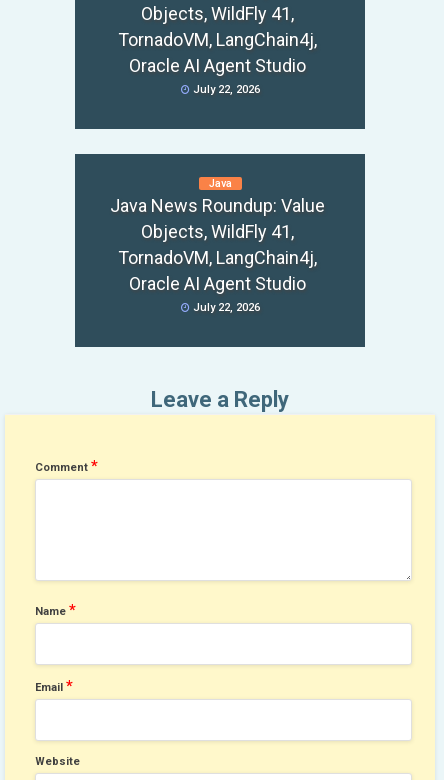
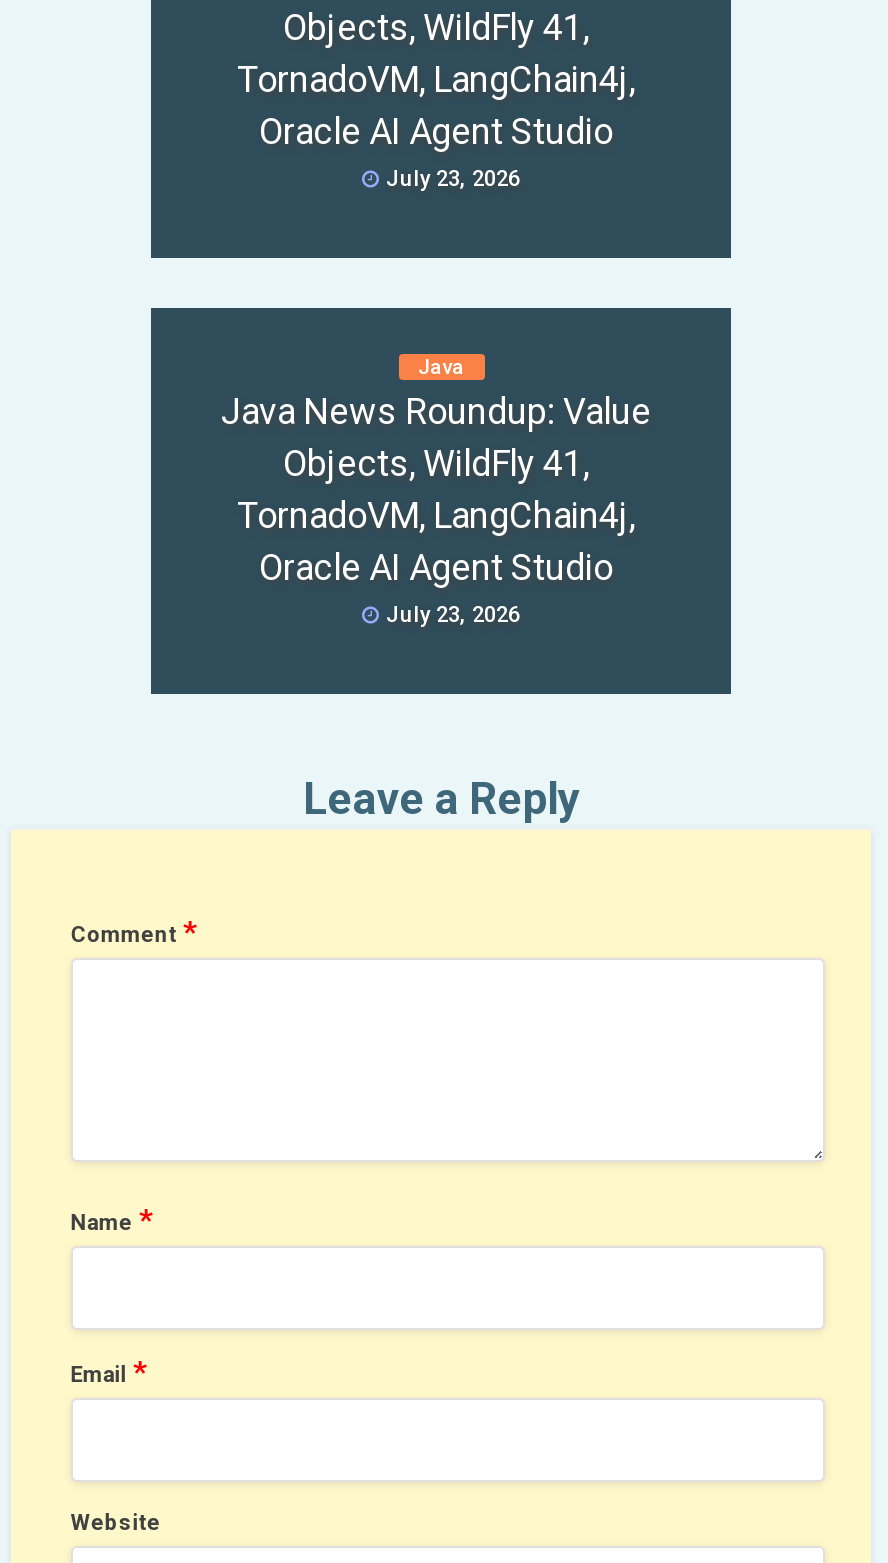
- July 22, 2026
+ July 23, 2026

- July 22, 2026
+ July 23, 2026
